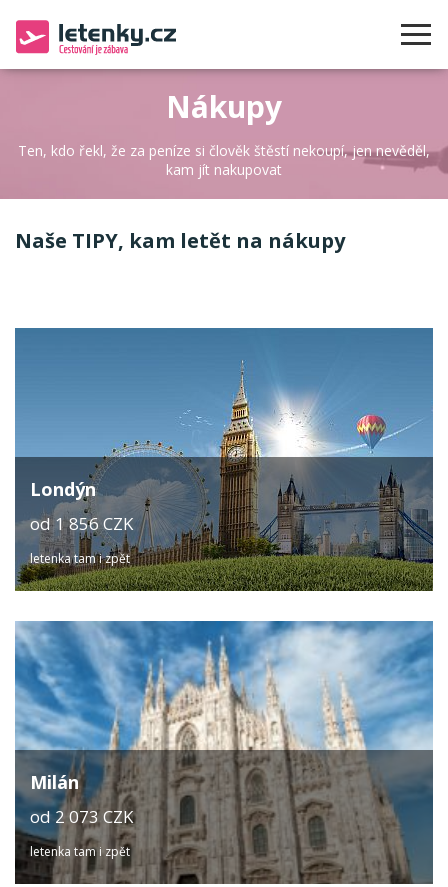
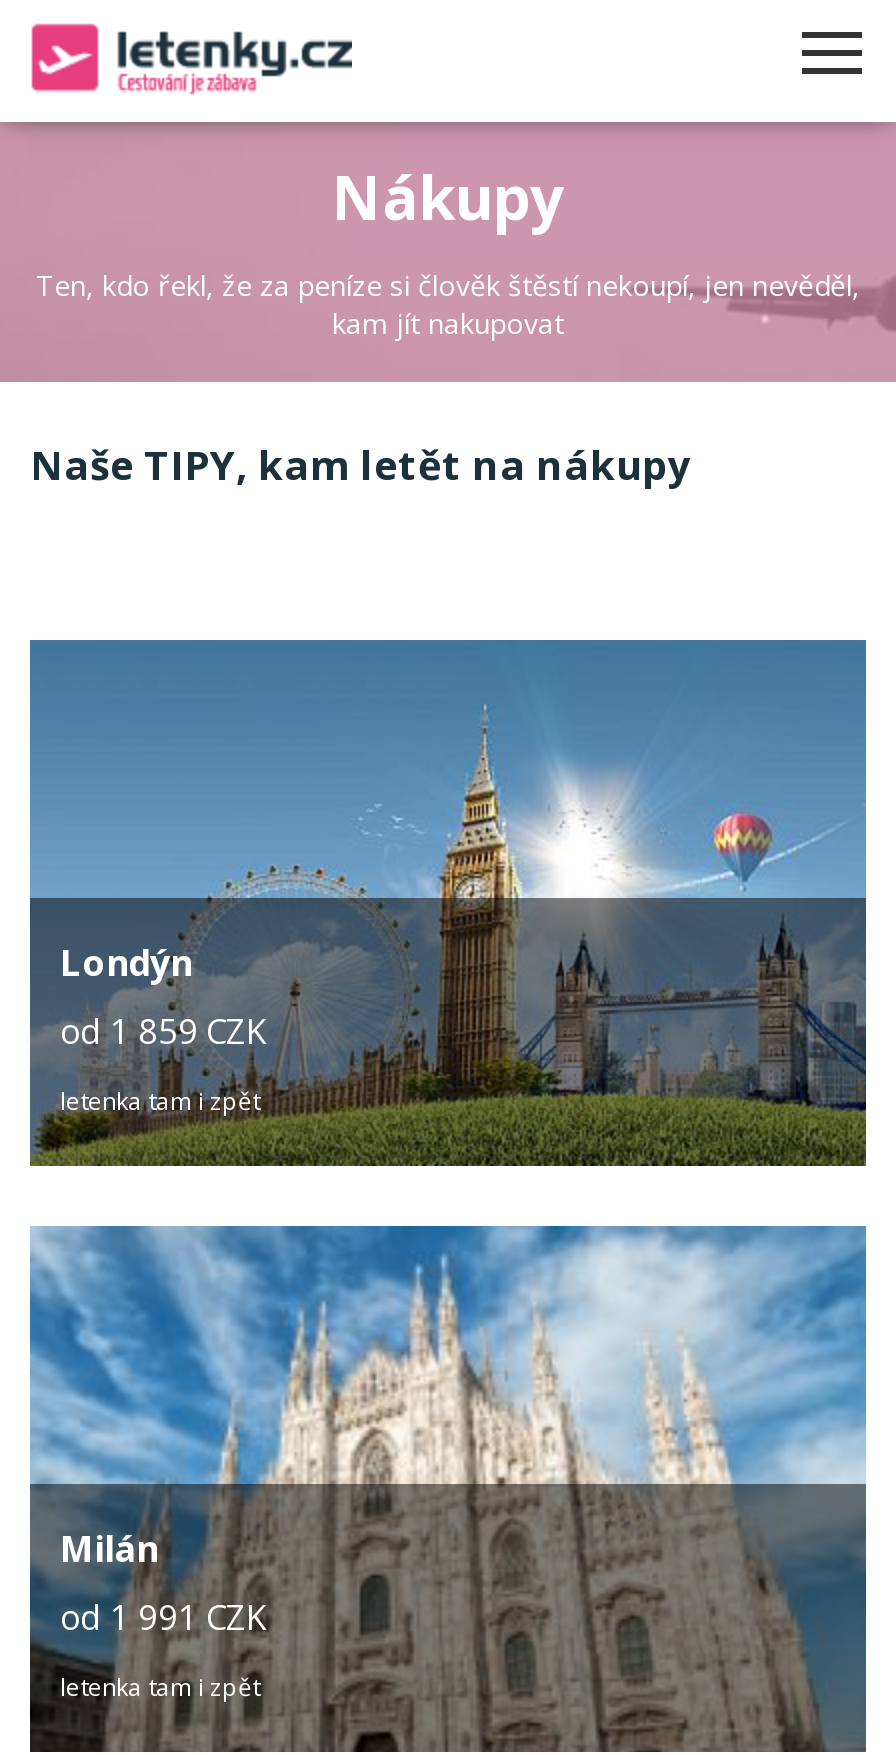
- od 1 856 CZK
+ od 1 859 CZK

- od 2 073 CZK
+ od 1 991 CZK
